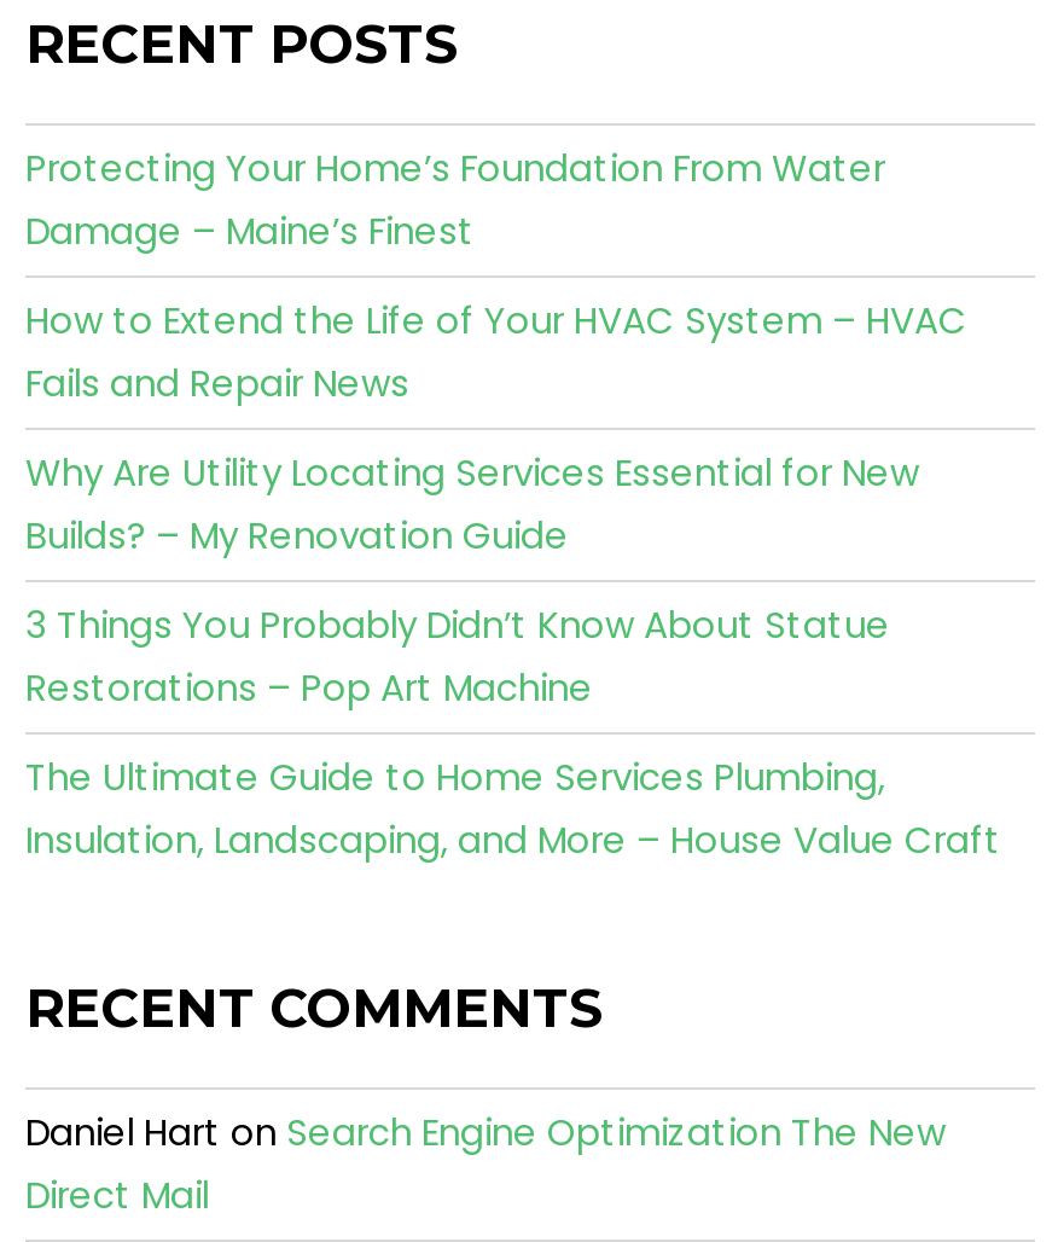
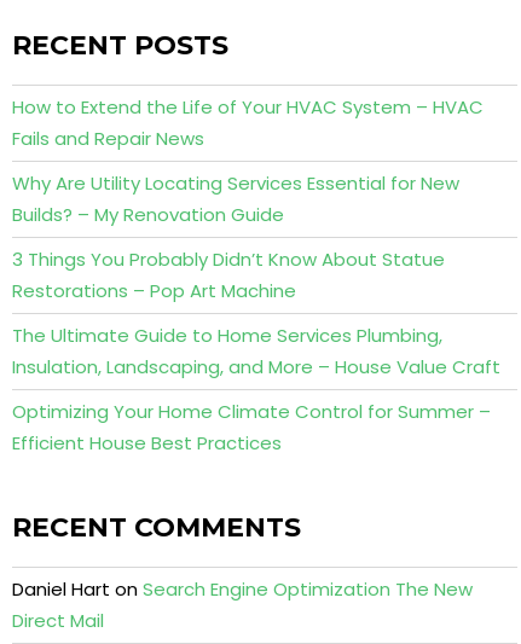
- Protecting Your Home’s Foundation From Water
- Damage – Maine’s Finest

moved up: How to Extend the Life of Your HVAC System – HVAC | Fails and Repair News | Why Are Utility Locating Services Essential for New | Builds? – My Renovation Guide | 3 Things You Probably Didn’t Know About Statue | Restorations – Pop Art Machine | The Ultimate Guide to Home Services Plumbing, | Insulation, Landscaping, and More – House Value Craft

+ Optimizing Your Home Climate Control for Summer –
+ Efficient House Best Practices
